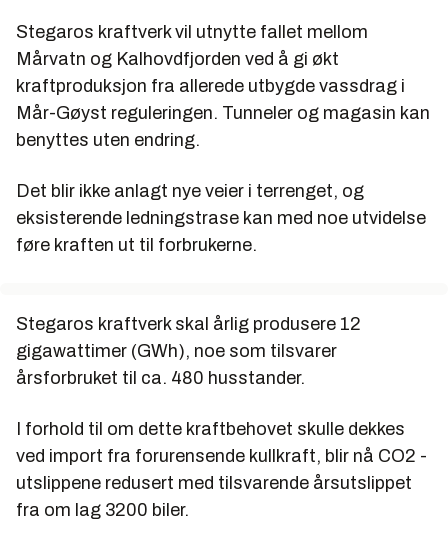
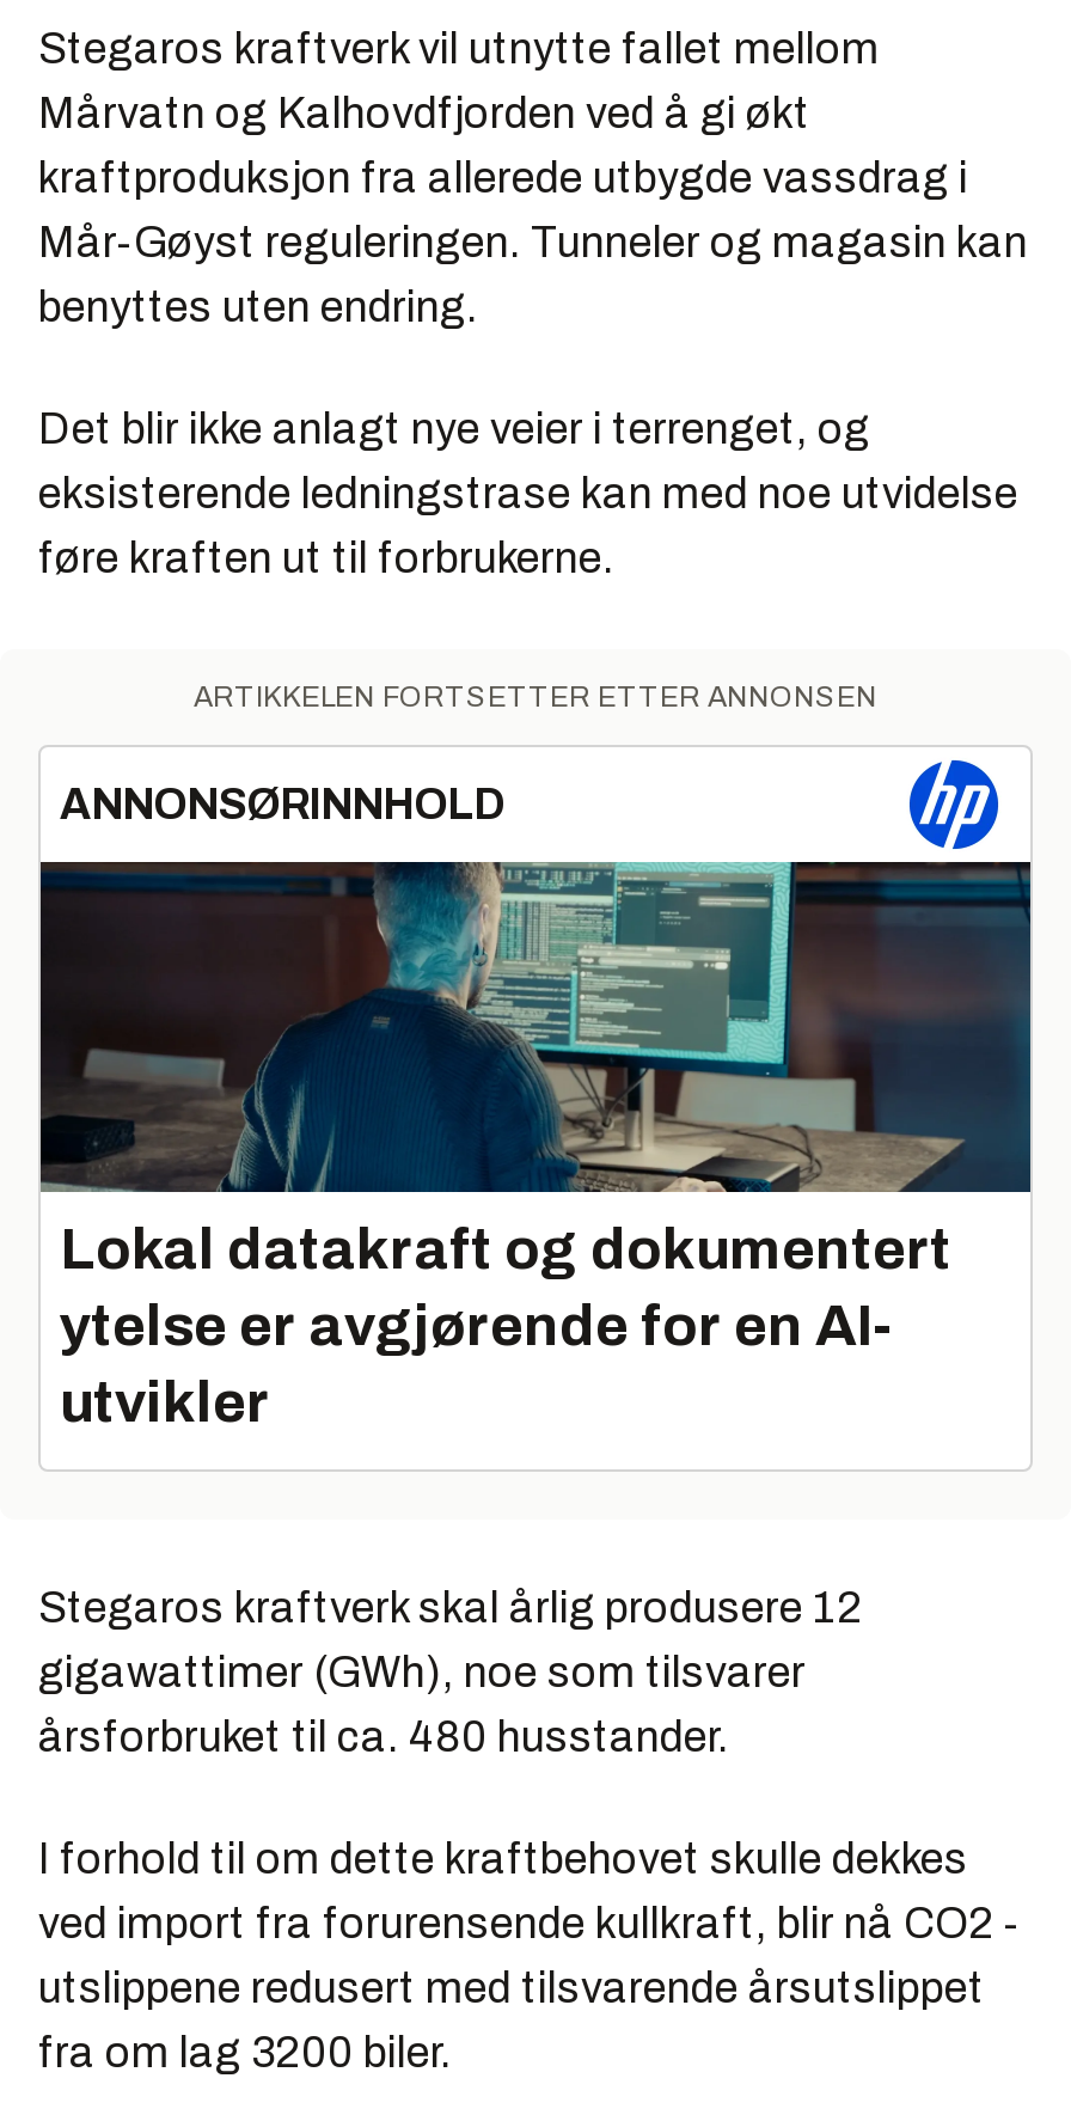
+ [image]
+ ARTIKKELEN FORTSETTER ETTER ANNONSEN
+ ANNONSØRINNHOLD

+ Lokal datakraft og dokumentert
+ ytelse er avgjørende for en AI-
+ utvikler
